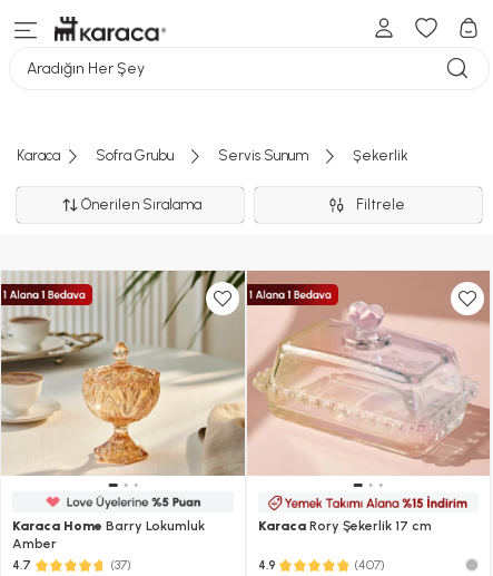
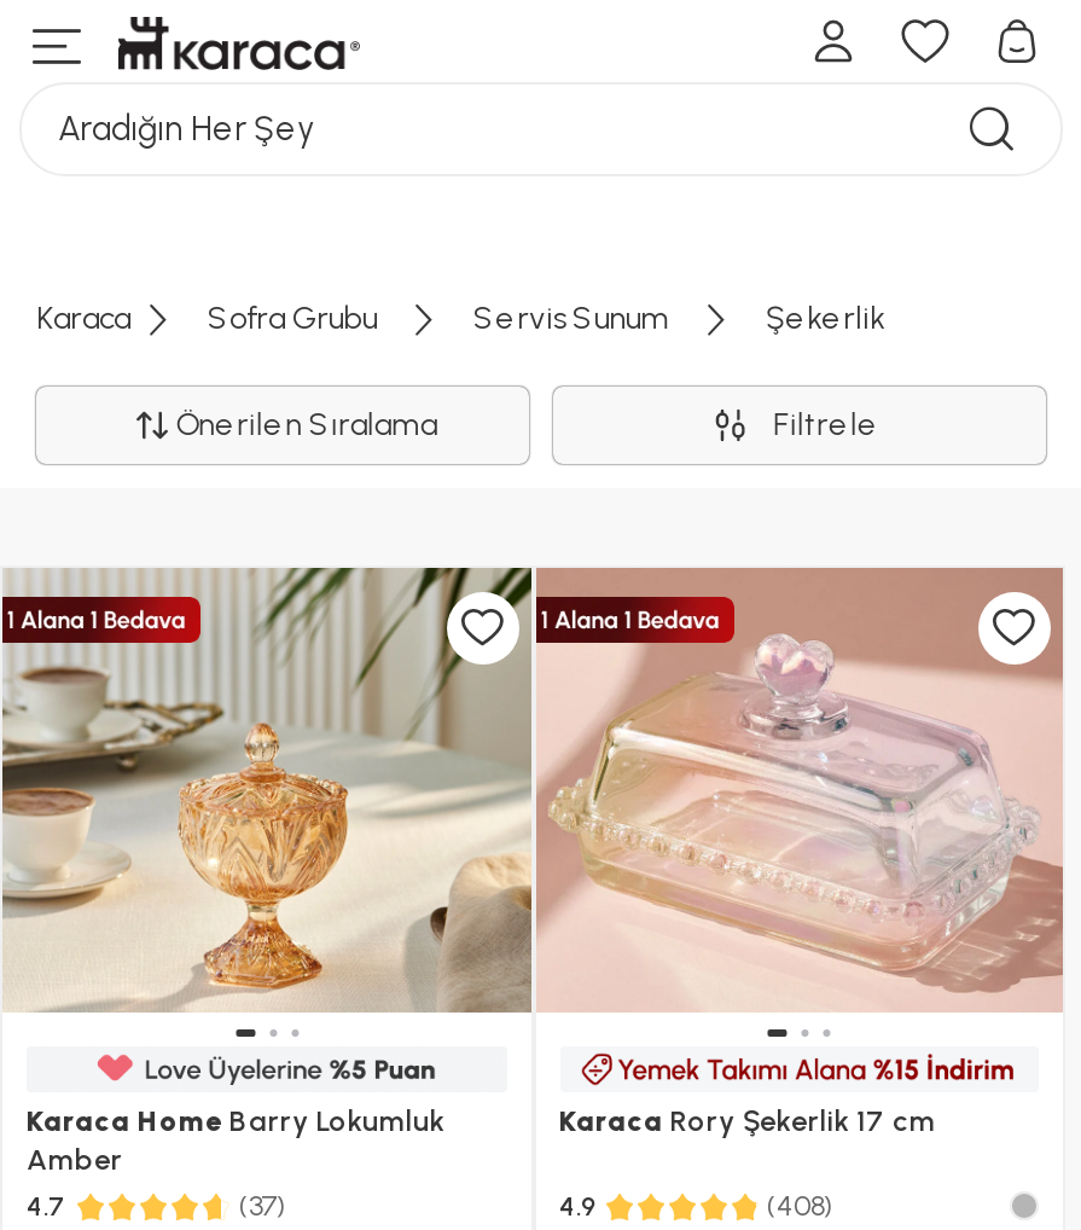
- (407)
+ (408)
